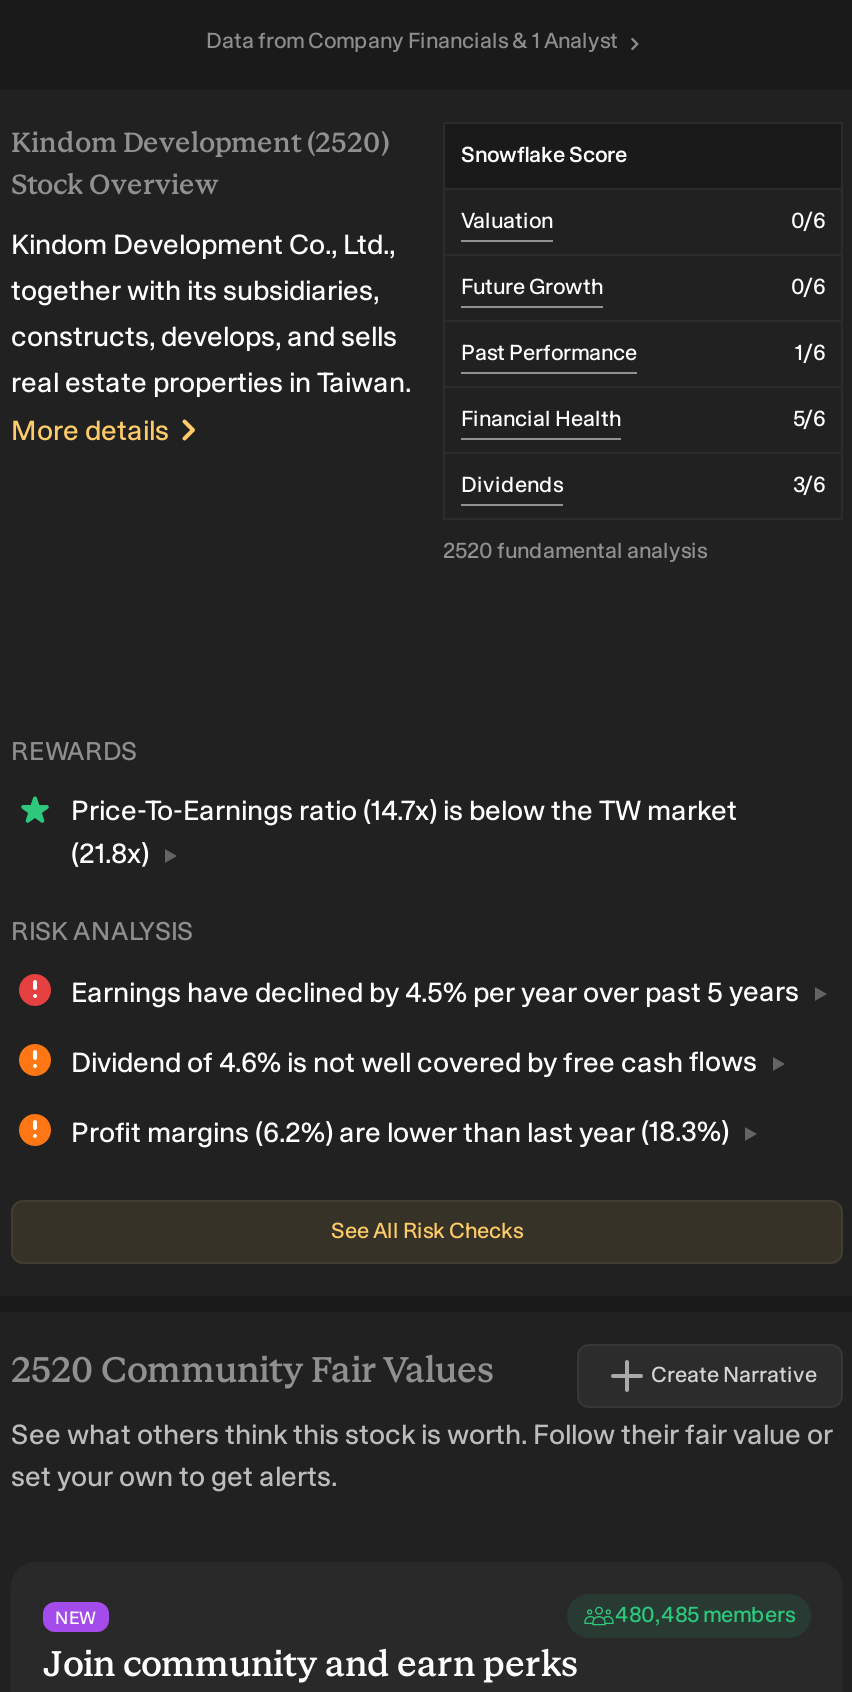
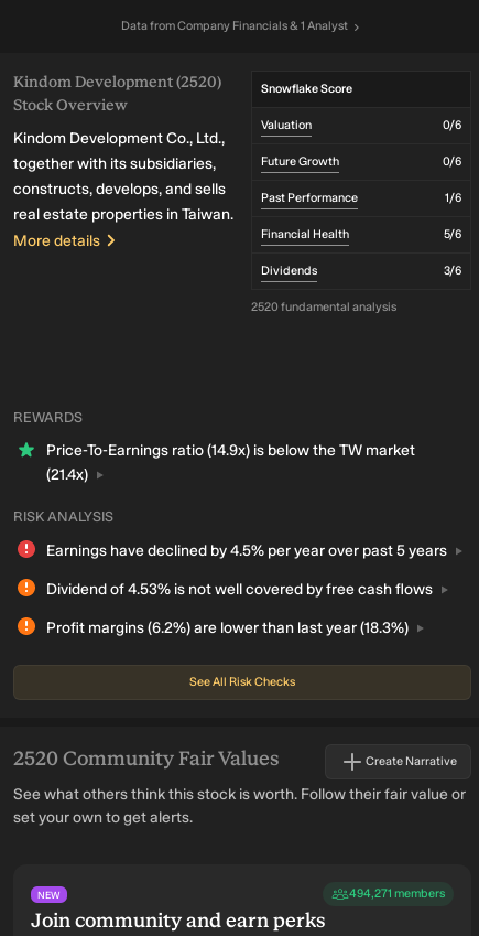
- Price-To-Earnings ratio (14.7x) is below the TW market
- (21.8x)
+ Price-To-Earnings ratio (14.9x) is below the TW market
+ (21.4x)

- Dividend of 4.6% is not well covered by free cash flows
+ Dividend of 4.53% is not well covered by free cash flows

- 480,485 members
+ 494,271 members
